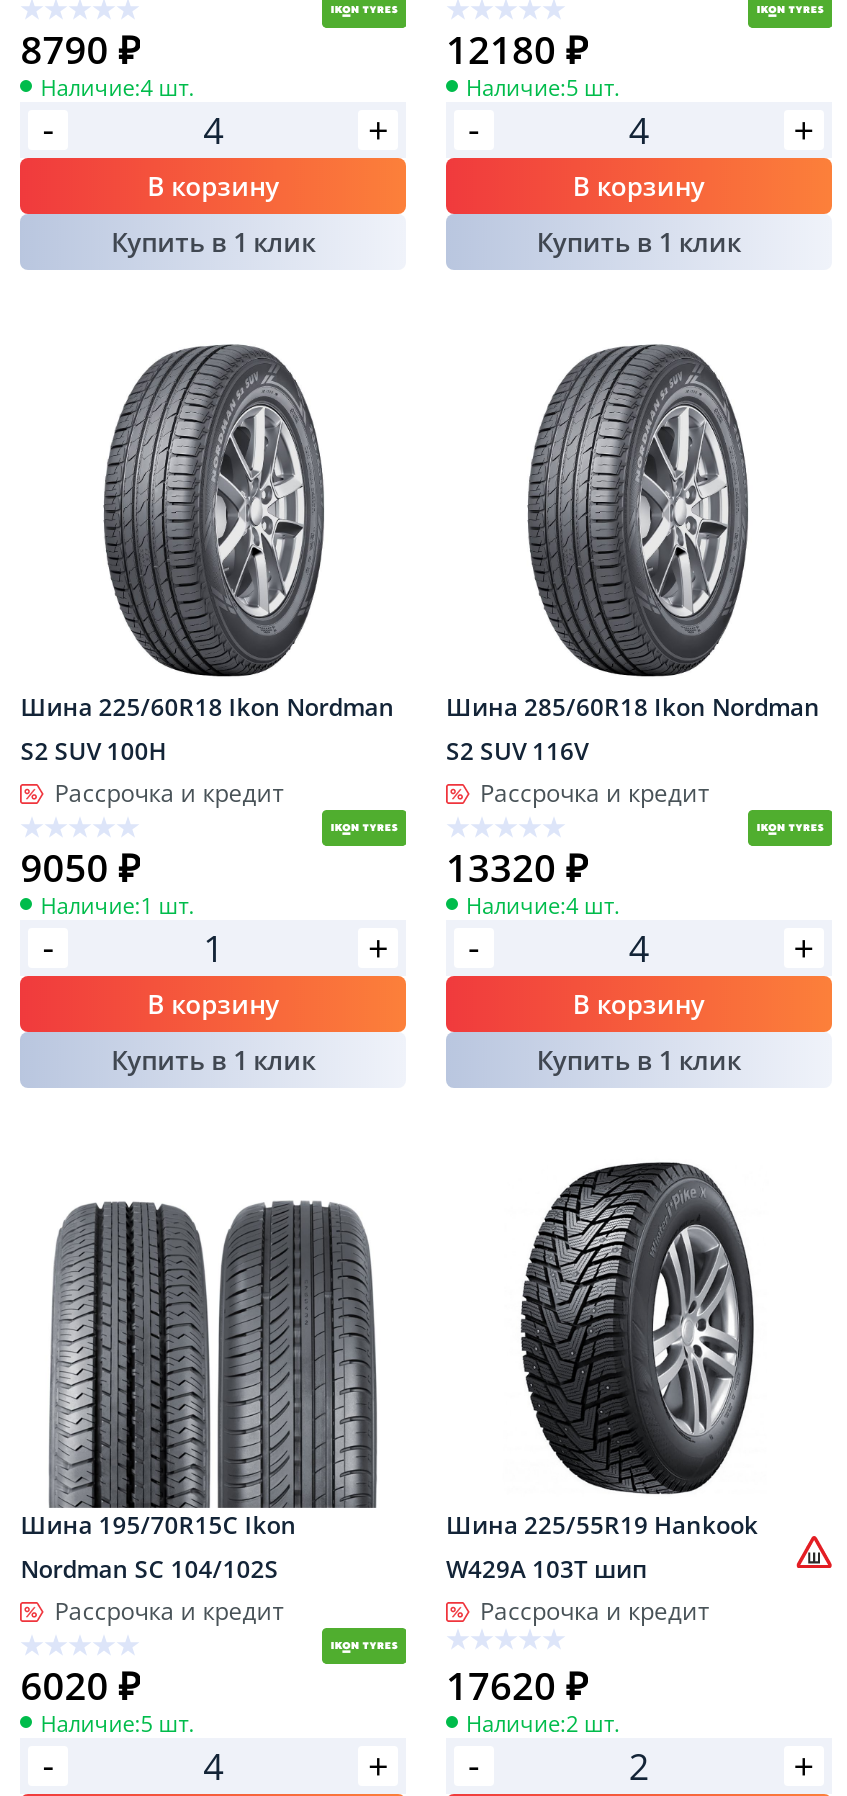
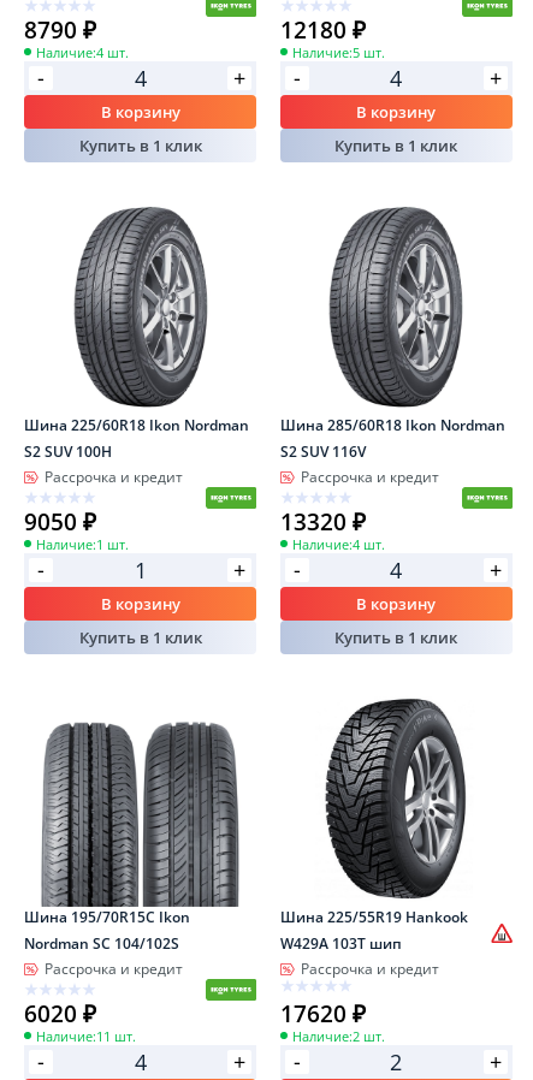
- Наличие:5 шт.
+ Наличие:11 шт.
